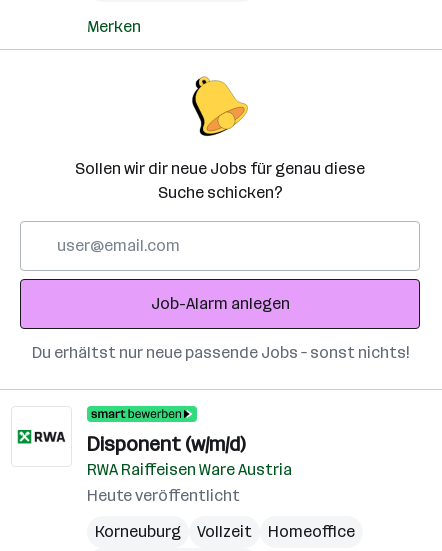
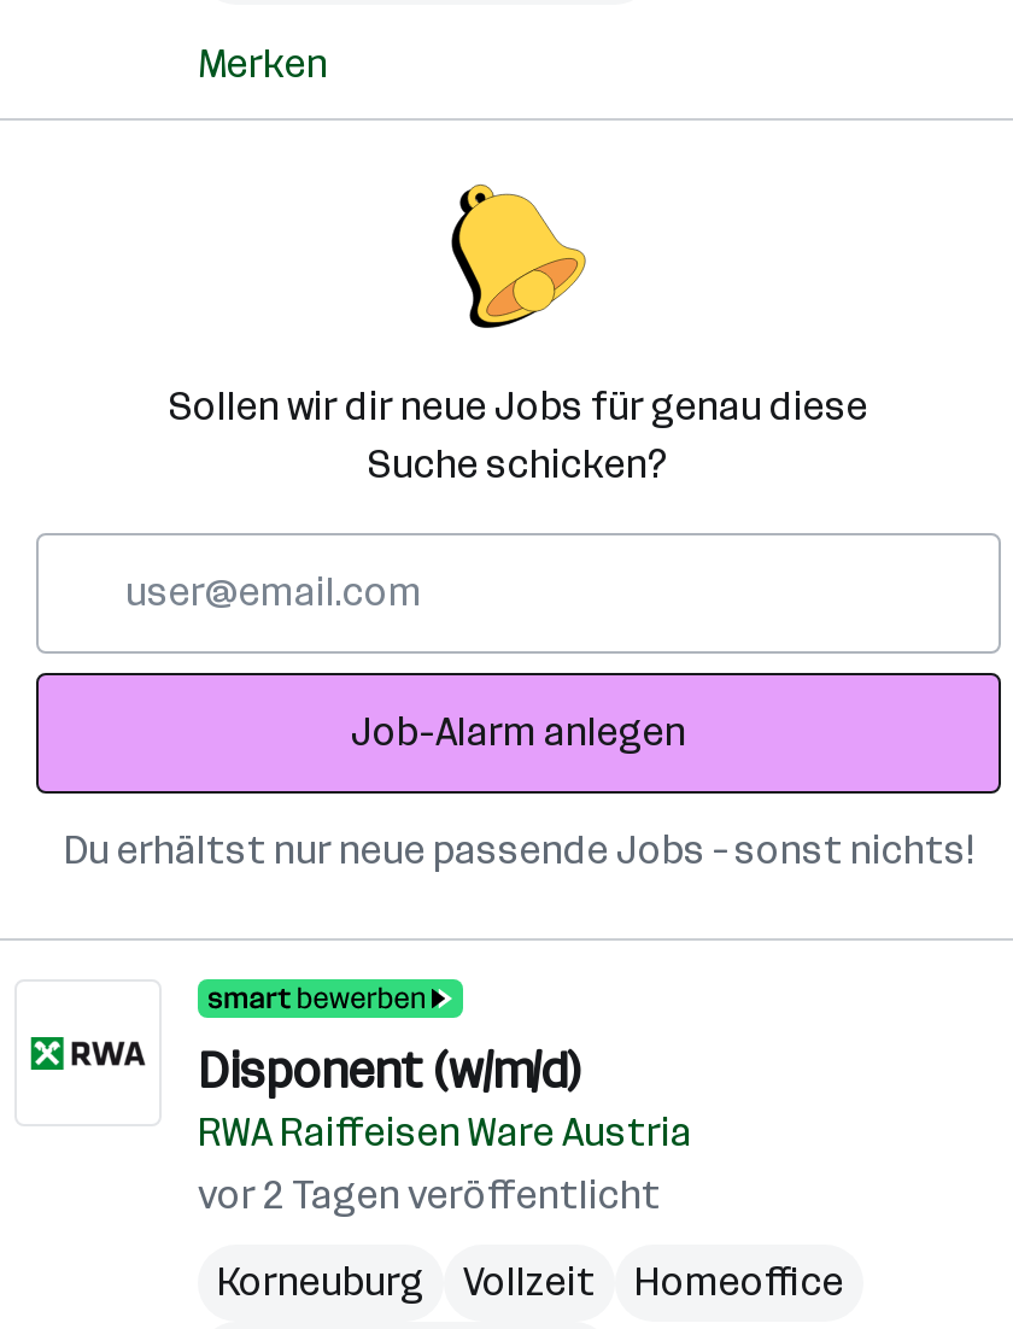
- Heute veröffentlicht
+ vor 2 Tagen veröffentlicht
